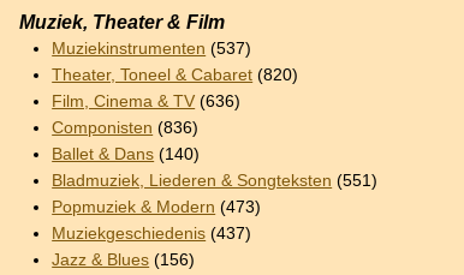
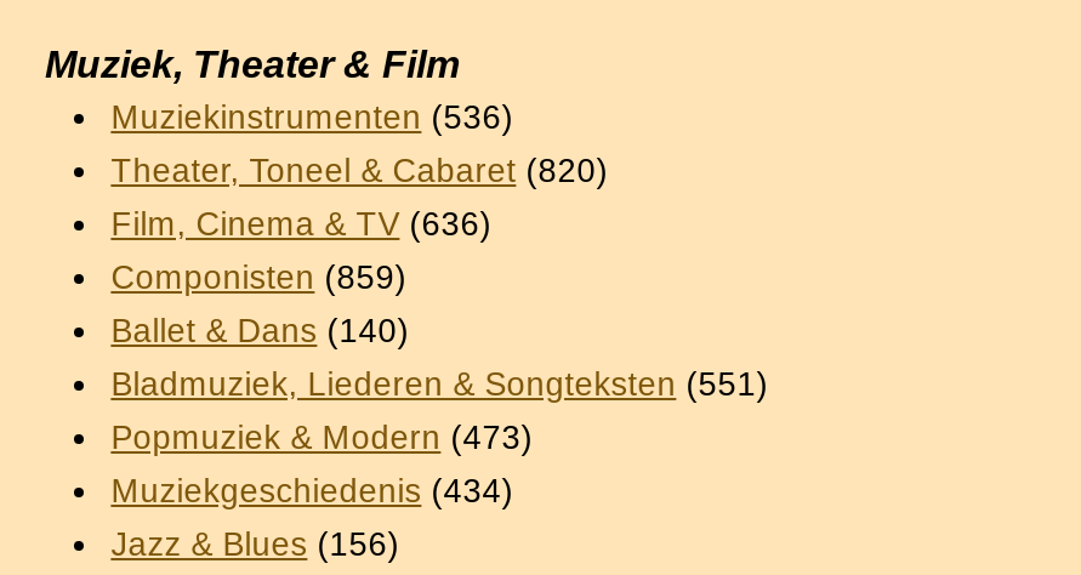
- Muziekinstrumenten (537)
+ Muziekinstrumenten (536)

- Componisten (836)
+ Componisten (859)

- Muziekgeschiedenis (437)
+ Muziekgeschiedenis (434)
